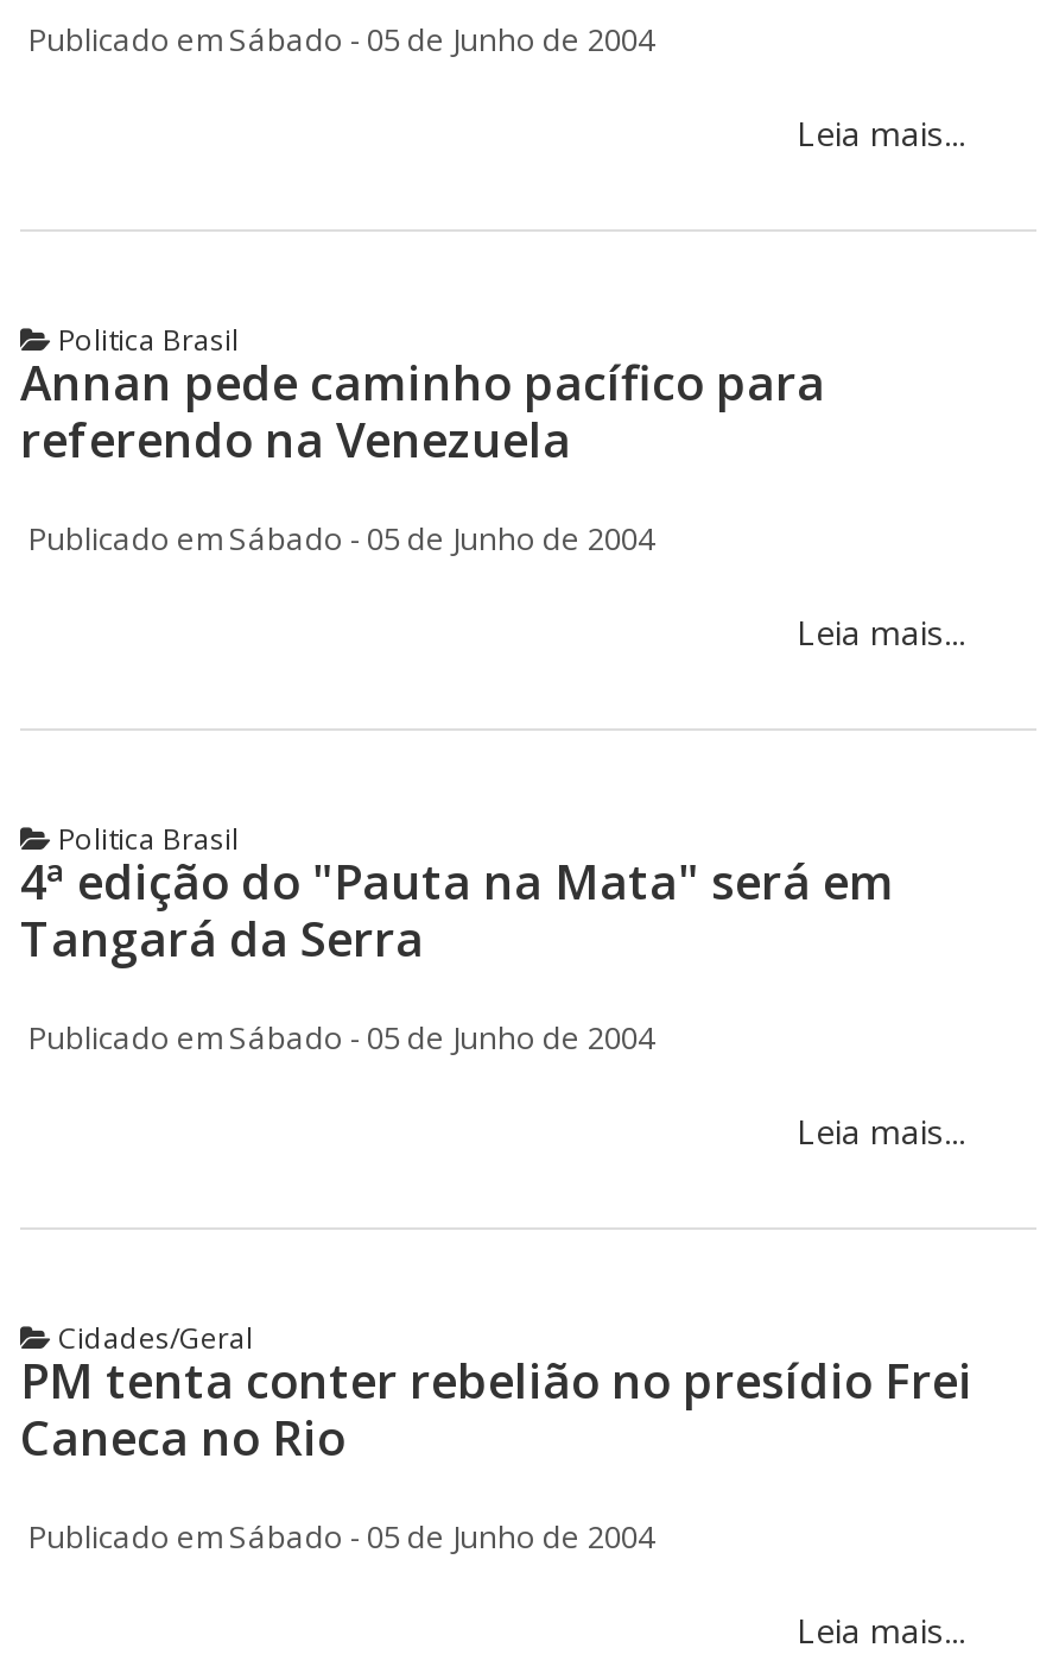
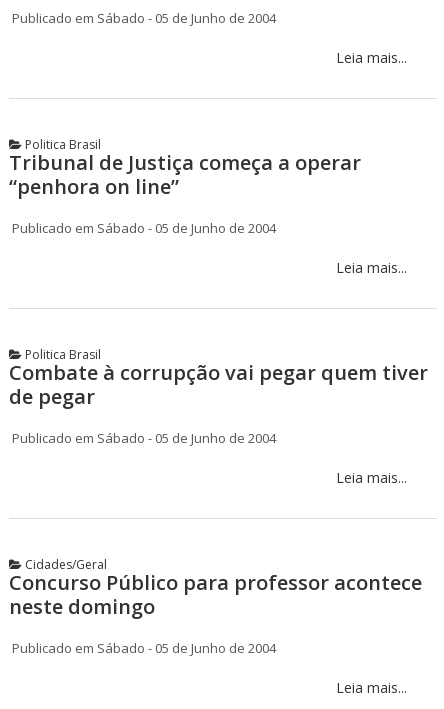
- Annan pede caminho pacífico para
- referendo na Venezuela
+ Tribunal de Justiça começa a operar
+ “penhora on line”

- 4ª edição do "Pauta na Mata" será em
- Tangará da Serra
+ Combate à corrupção vai pegar quem tiver
+ de pegar

- PM tenta conter rebelião no presídio Frei
- Caneca no Rio
+ Concurso Público para professor acontece
+ neste domingo
